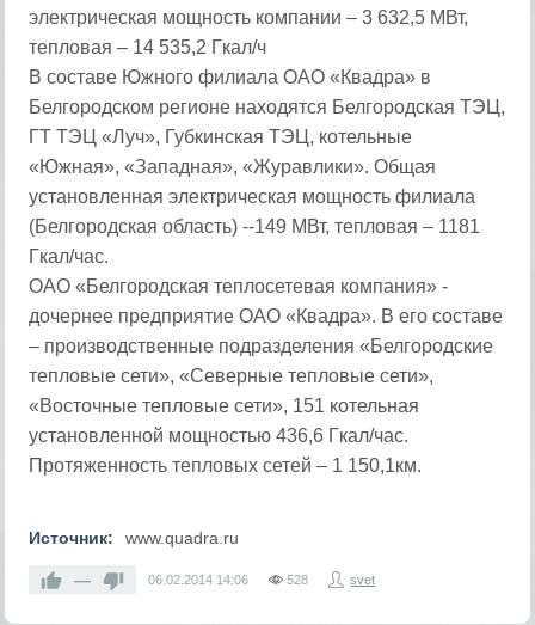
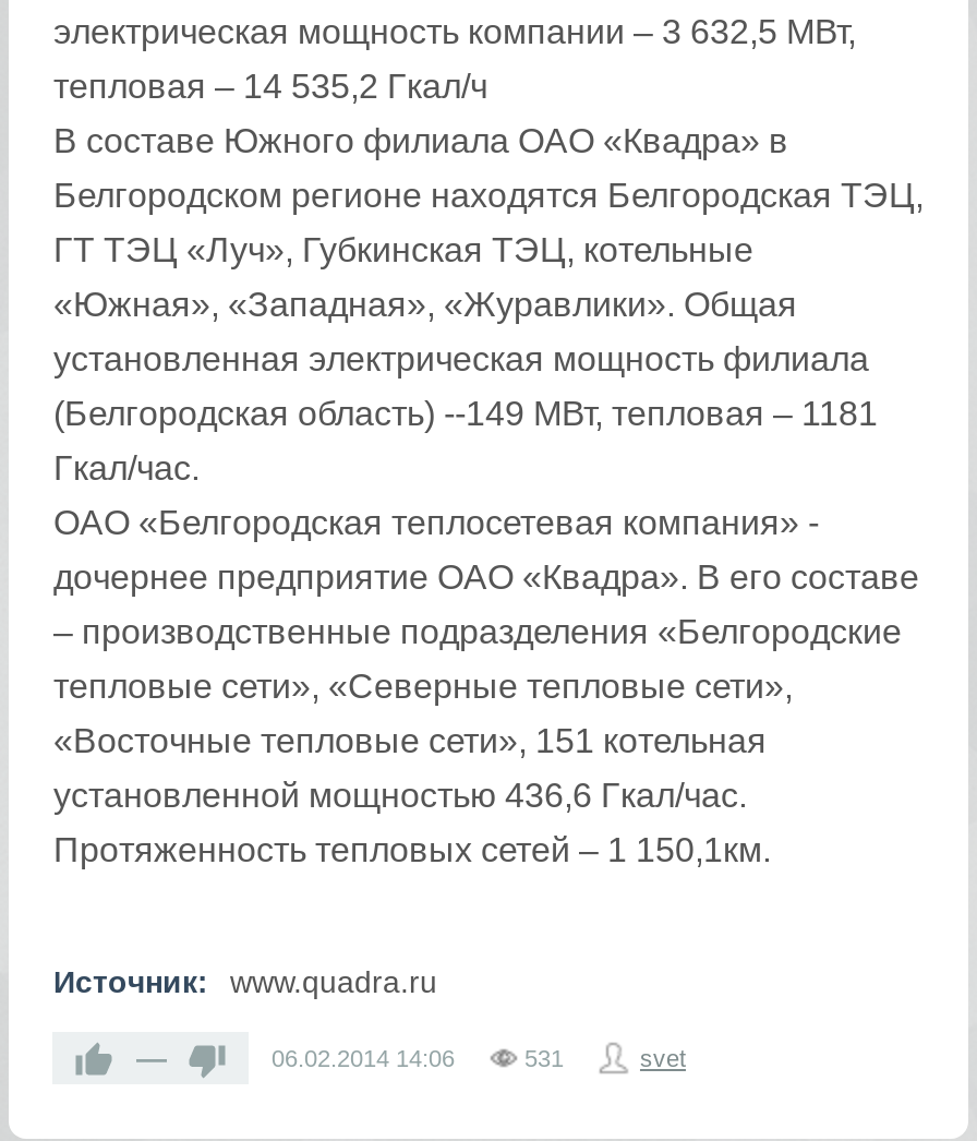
- 528
+ 531
